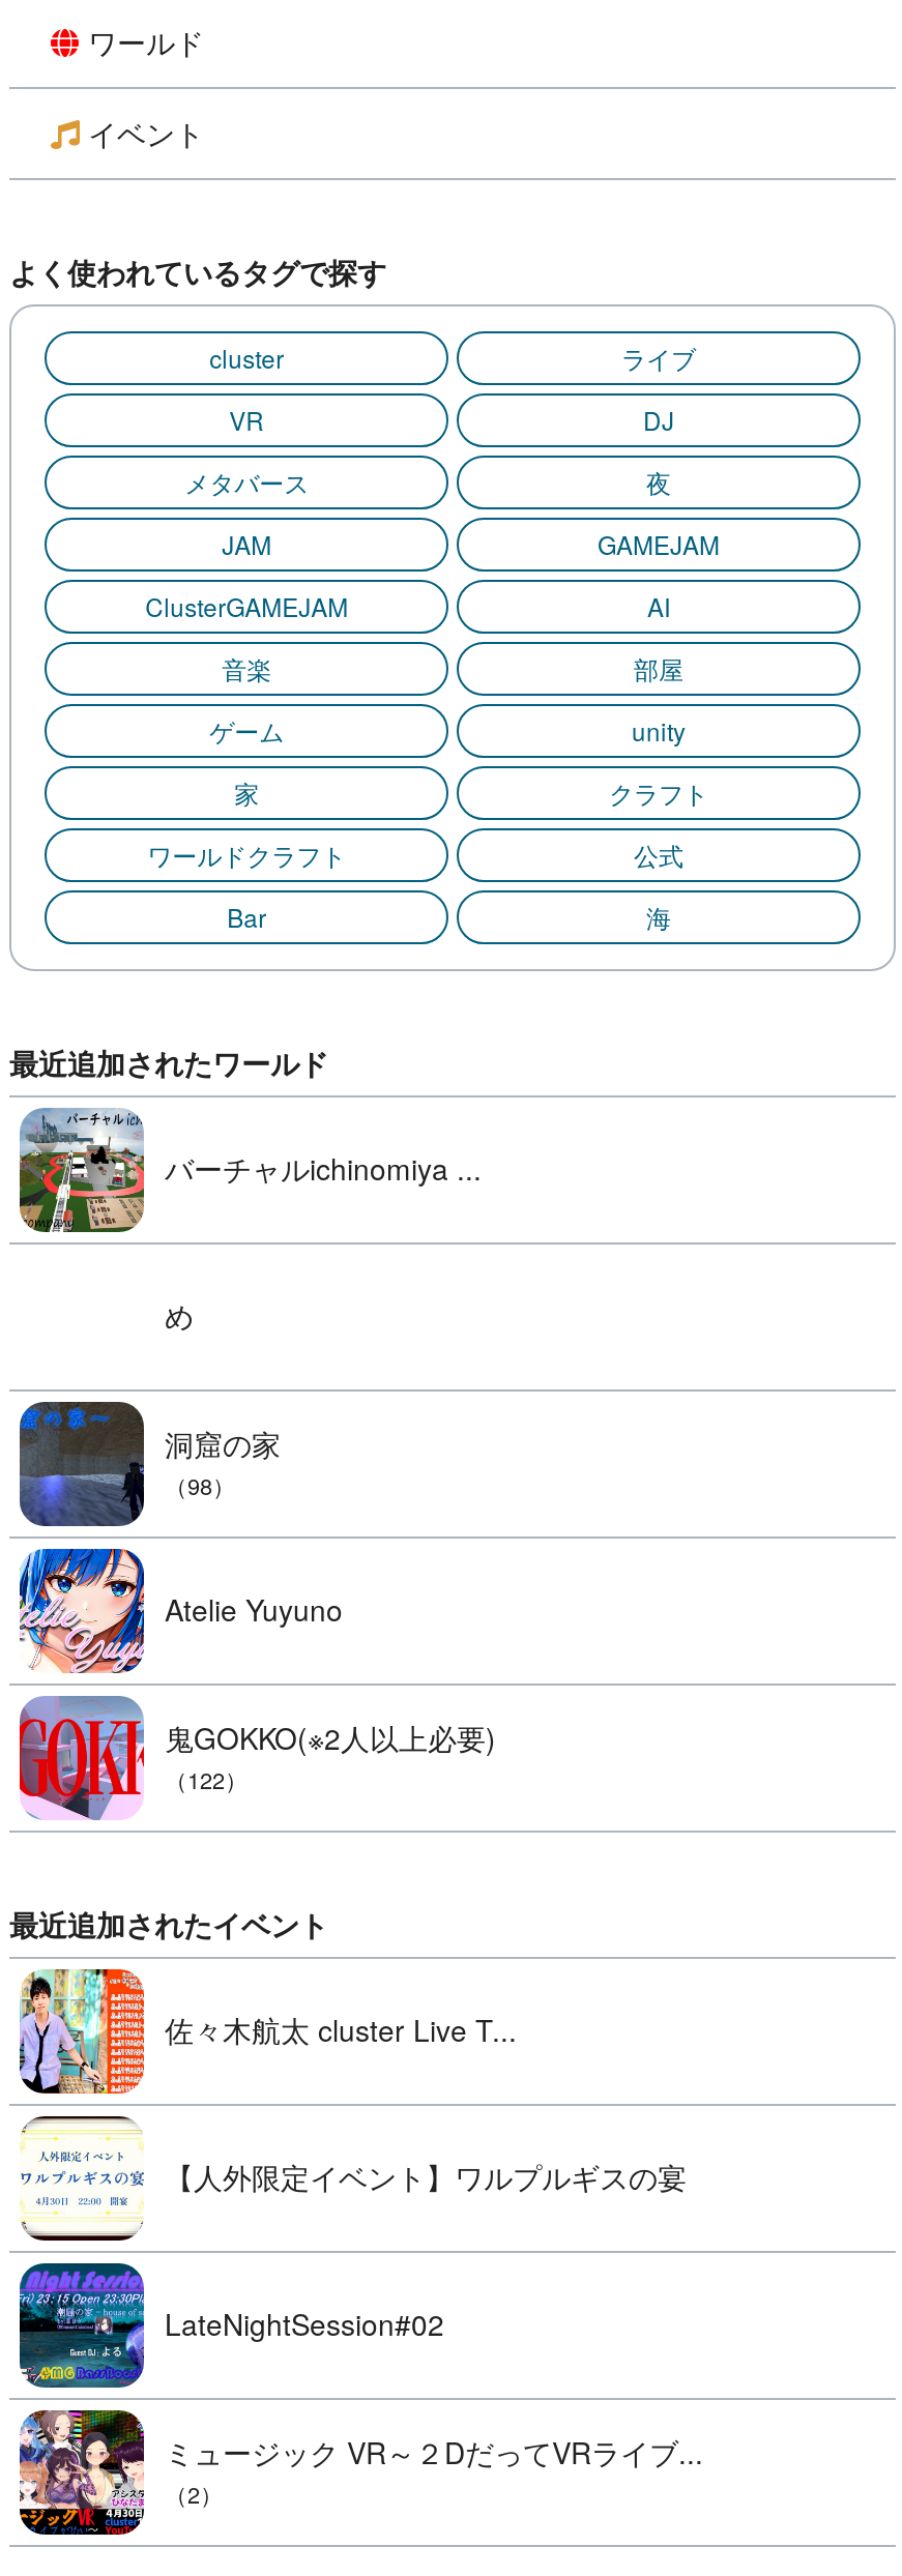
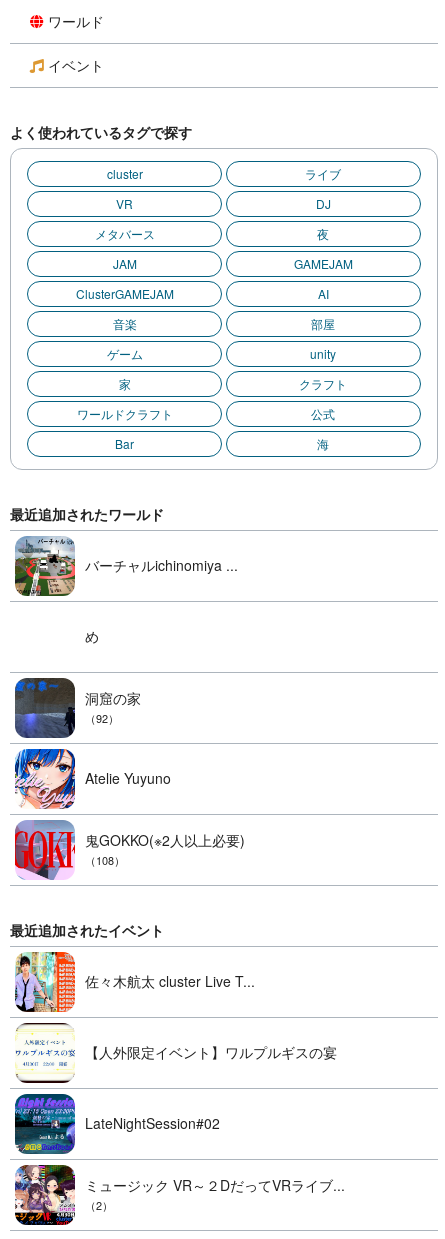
- （98）
+ （92）

- （122）
+ （108）
